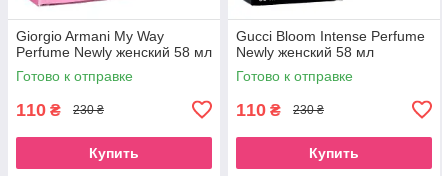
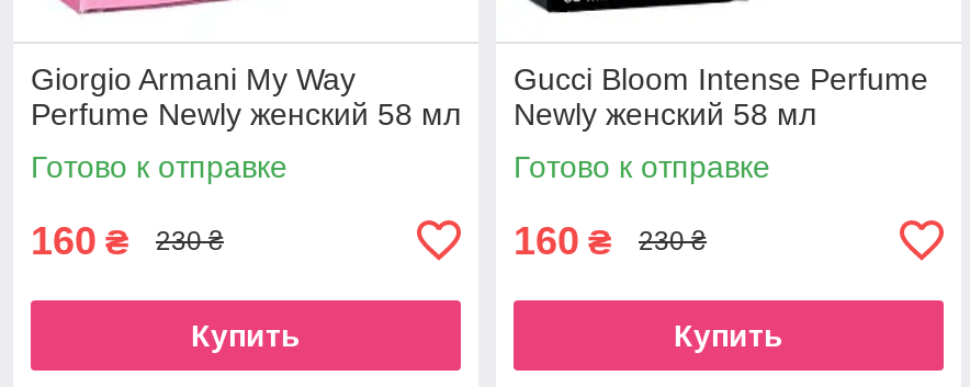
- 110 ₴ 230 ₴
+ 160 ₴ 230 ₴

- 110 ₴ 230 ₴
+ 160 ₴ 230 ₴
